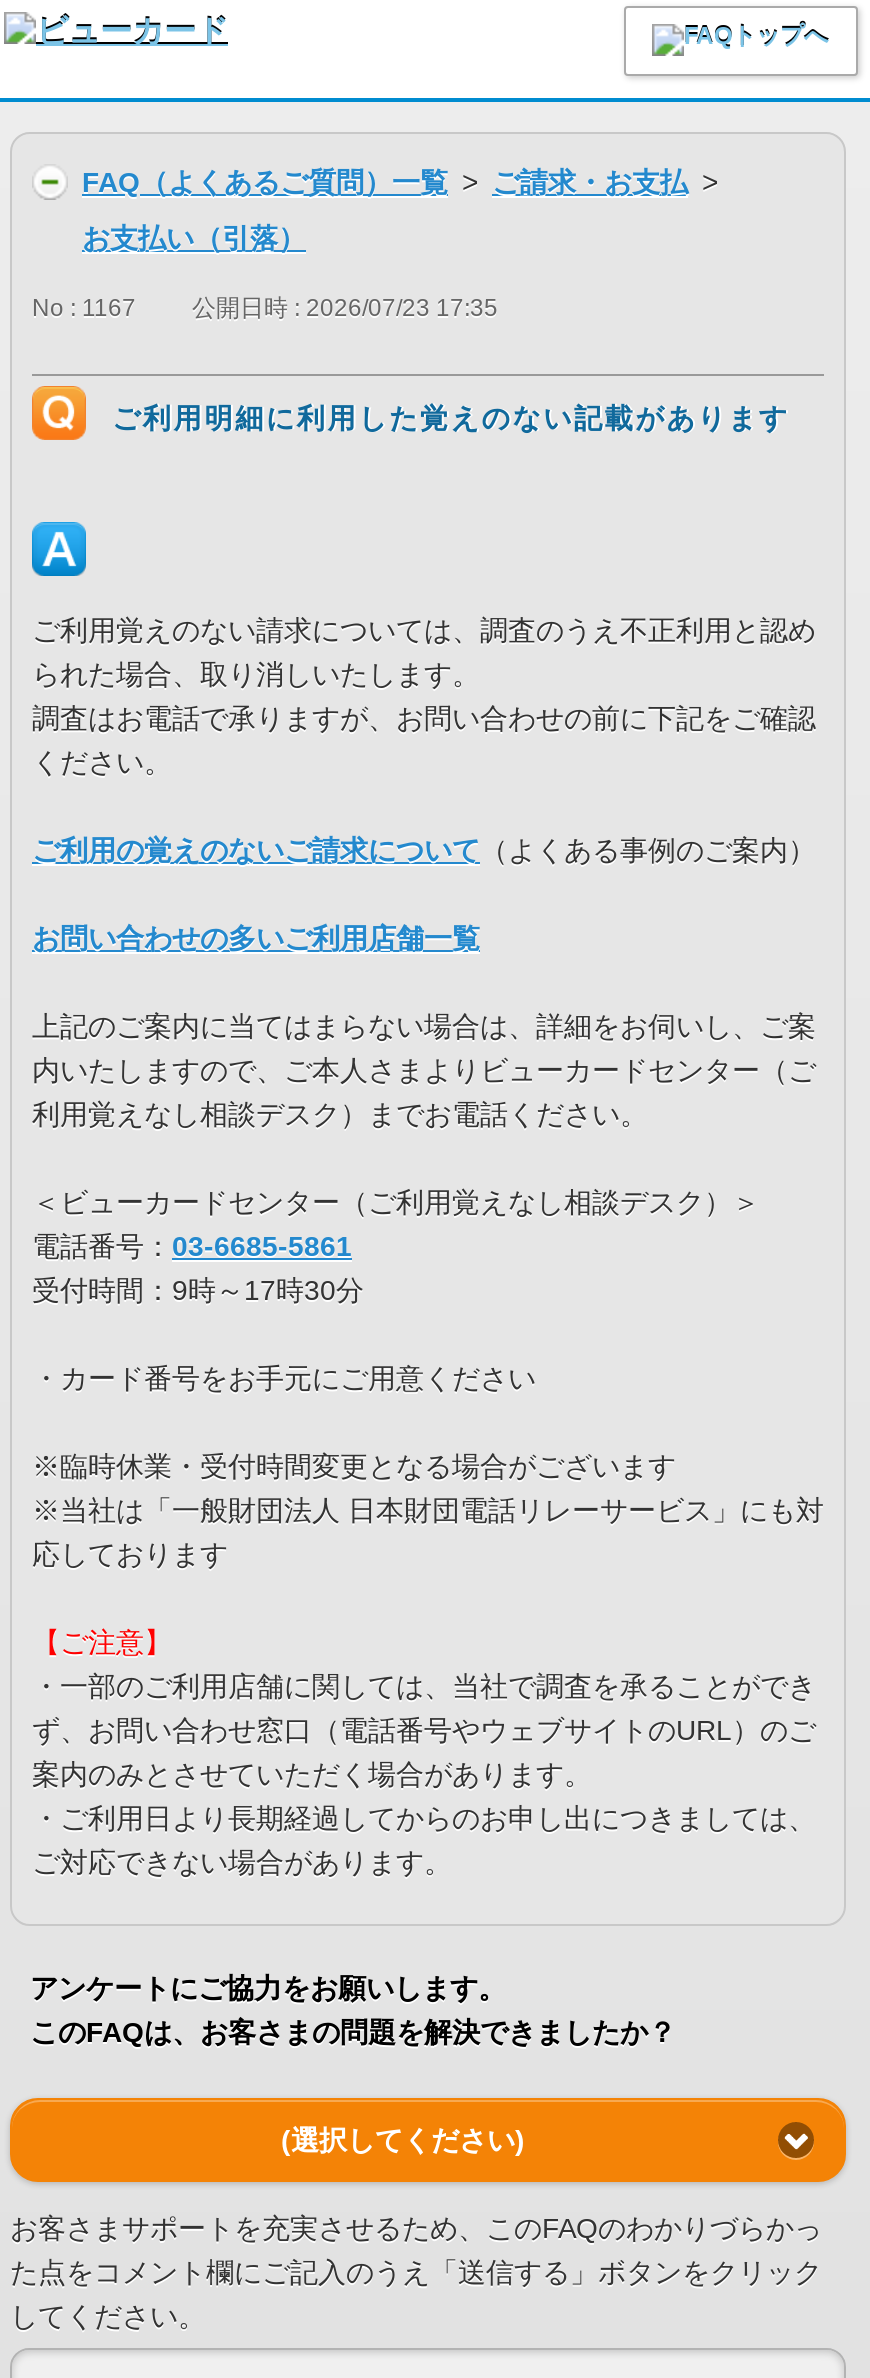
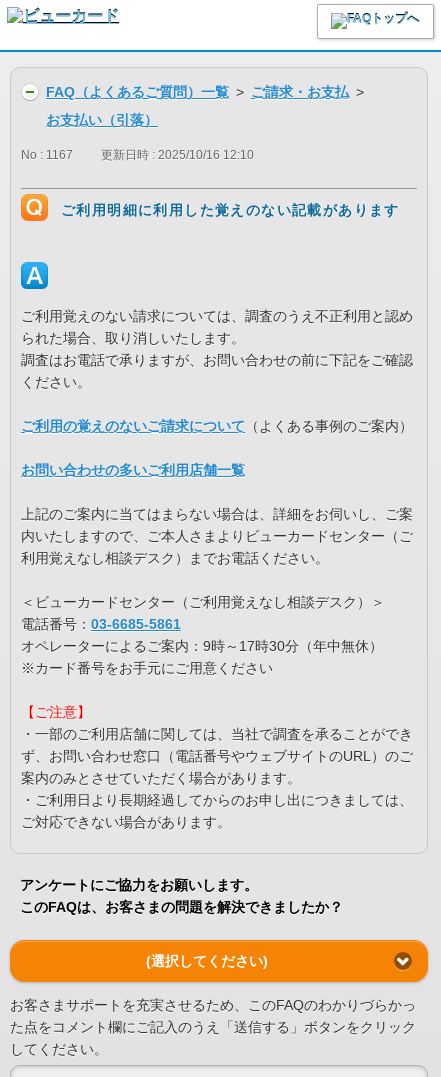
- No : 1167 公開日時 : 2026/07/23 17:35
+ No : 1167 更新日時 : 2025/10/16 12:10

- 受付時間：9時～17時30分
- ・カード番号をお手元にご用意ください
- ※臨時休業・受付時間変更となる場合がございます
- ※当社は「一般財団法人 日本財団電話リレーサービス」にも対
- 応しております
+ オペレーターによるご案内：9時～17時30分（年中無休）
+ ※カード番号をお手元にご用意ください
